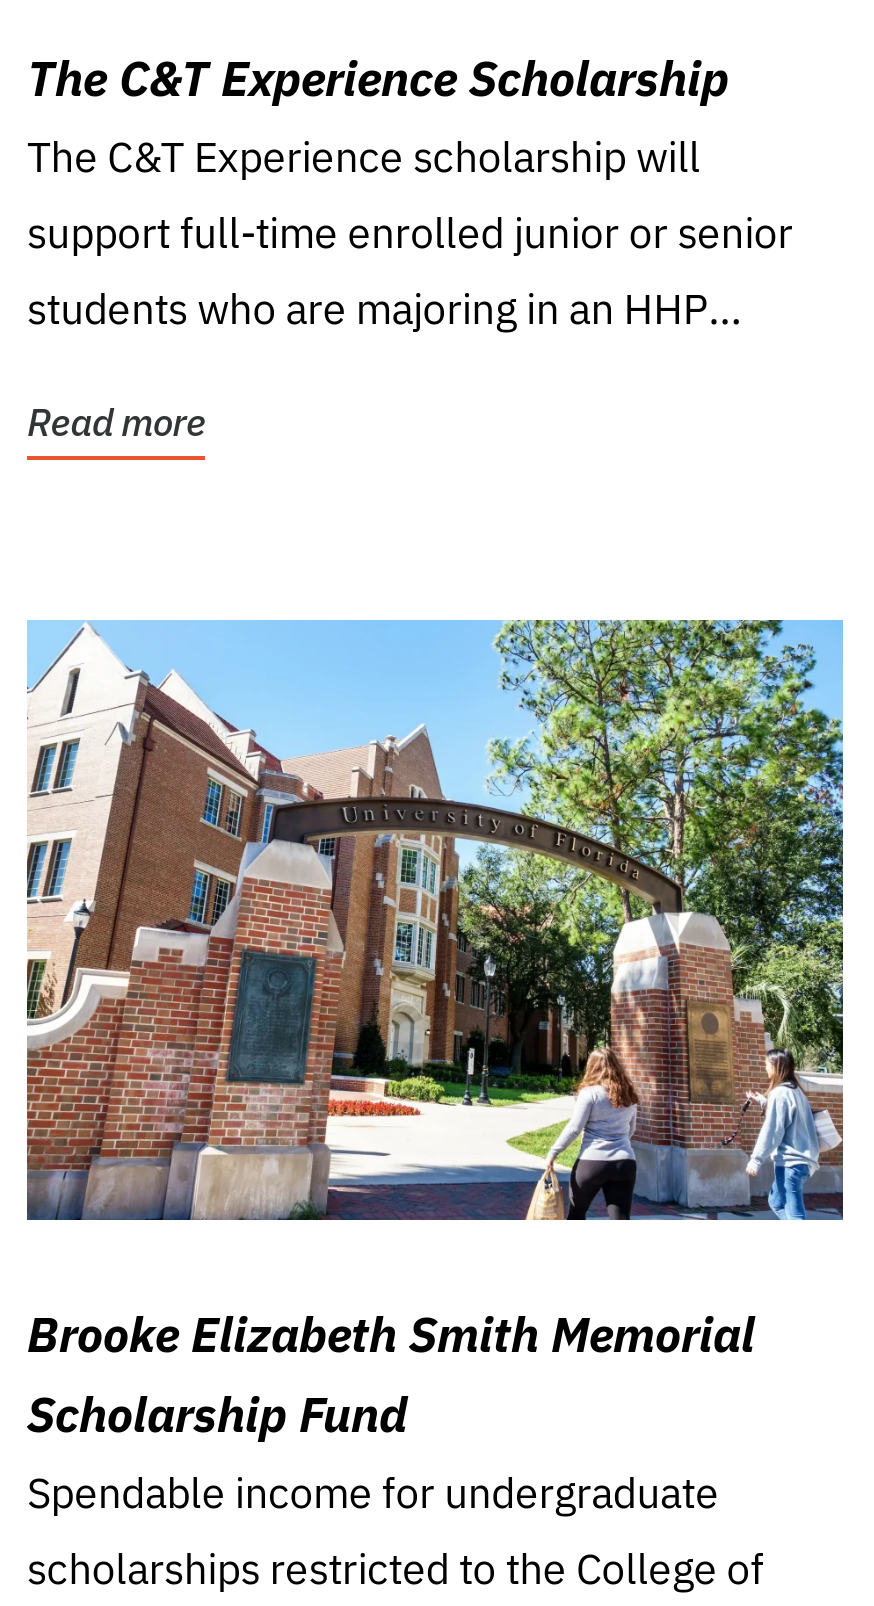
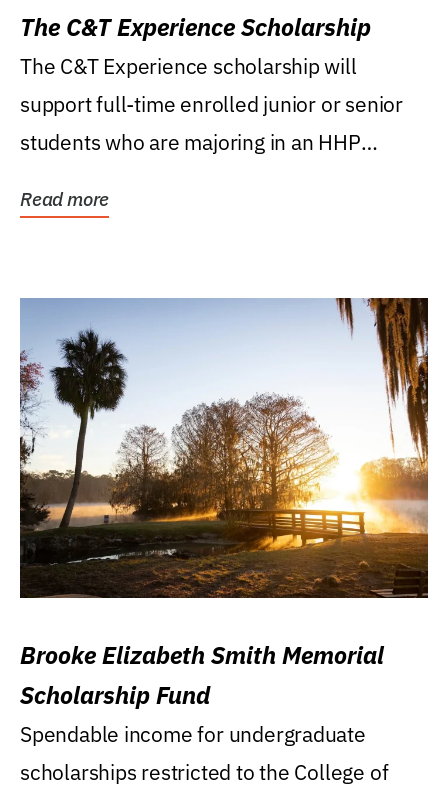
- [image]
+ [image]
